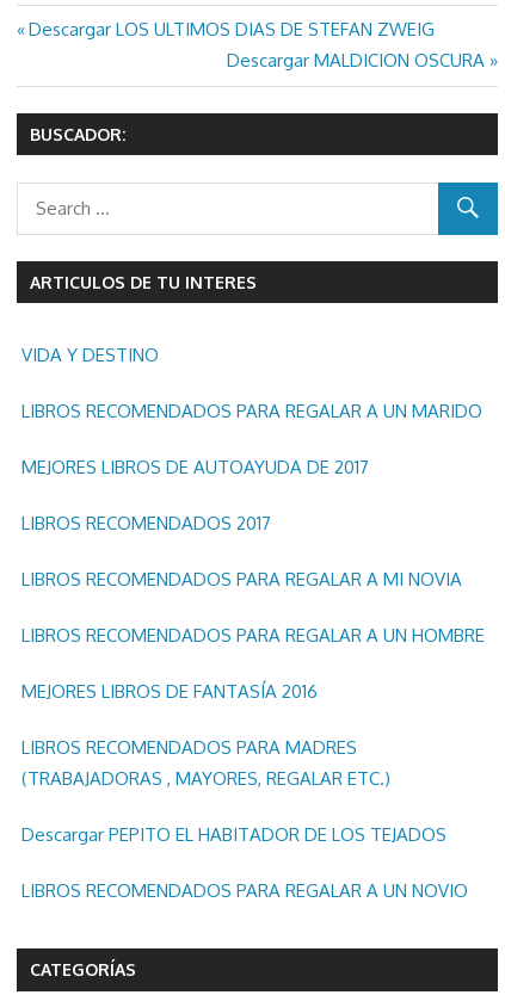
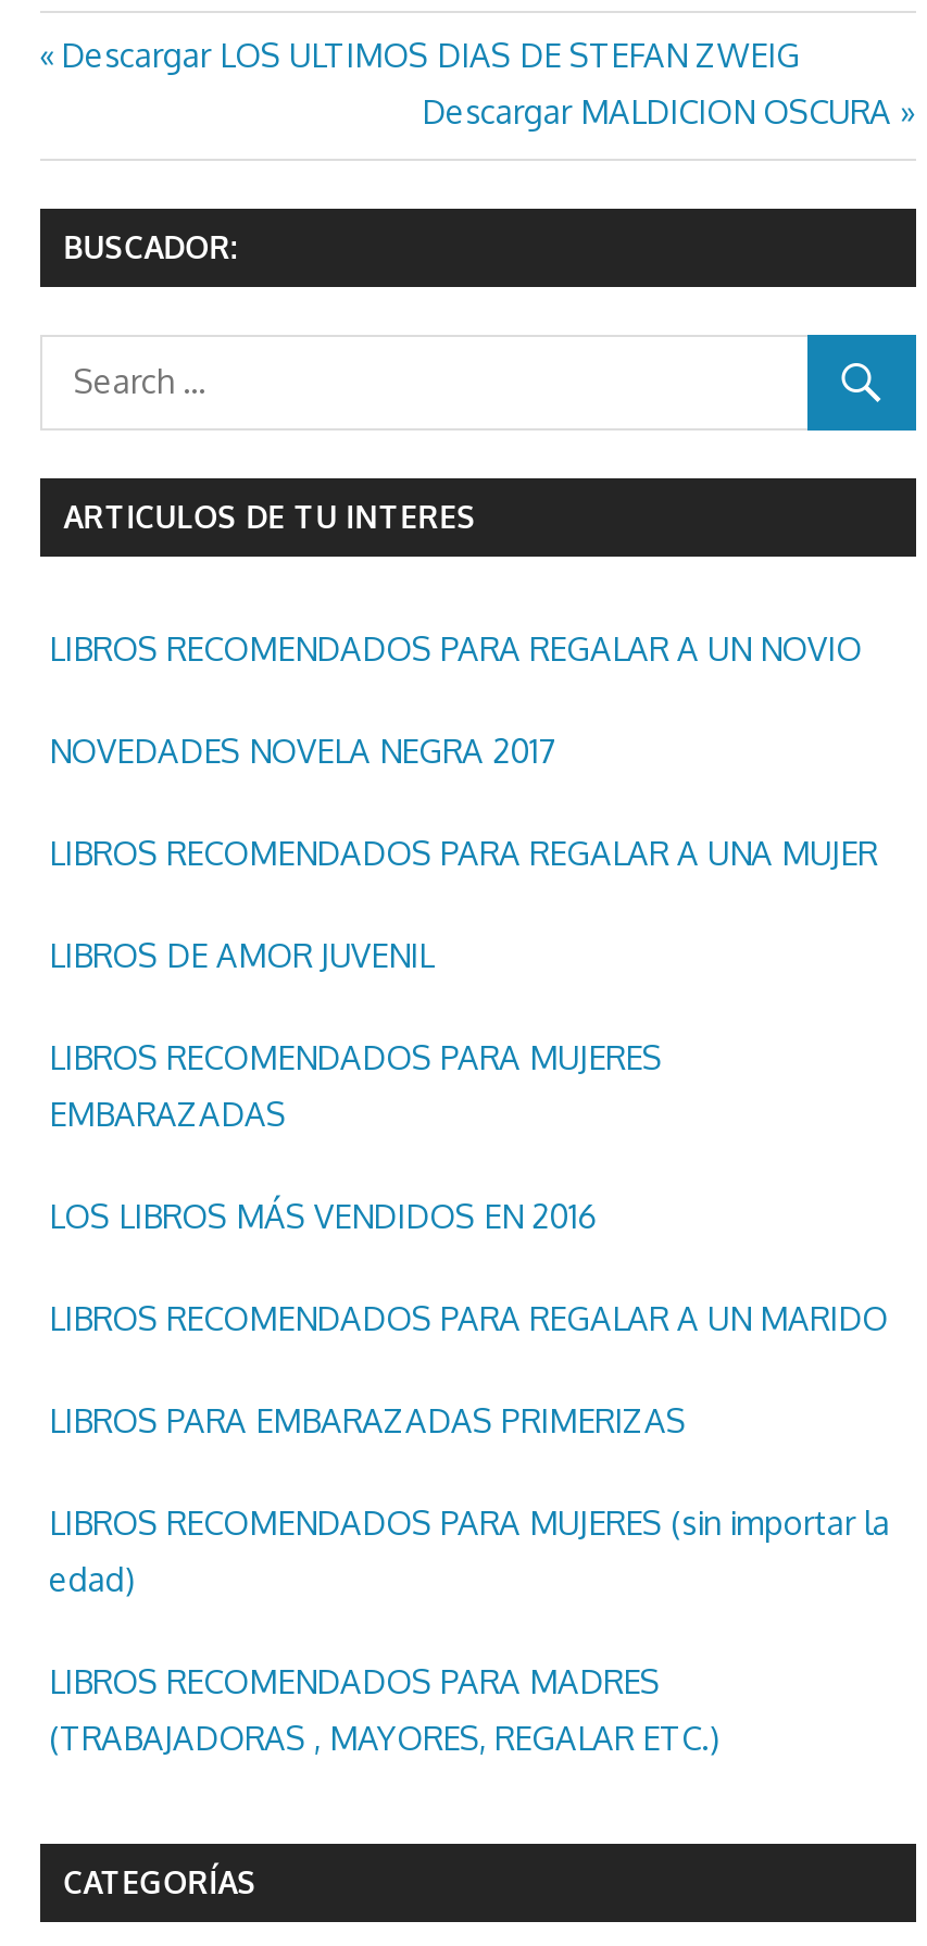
- VIDA Y DESTINO
+ NOVEDADES NOVELA NEGRA 2017
+ LIBROS RECOMENDADOS PARA REGALAR A UNA MUJER
+ LIBROS DE AMOR JUVENIL
+ LIBROS RECOMENDADOS PARA MUJERES
+ EMBARAZADAS
+ LOS LIBROS MÁS VENDIDOS EN 2016

moved down: LIBROS RECOMENDADOS PARA REGALAR A UN MARIDO

- MEJORES LIBROS DE AUTOAYUDA DE 2017
- LIBROS RECOMENDADOS 2017
- LIBROS RECOMENDADOS PARA REGALAR A MI NOVIA
- LIBROS RECOMENDADOS PARA REGALAR A UN HOMBRE
- MEJORES LIBROS DE FANTASÍA 2016
+ LIBROS PARA EMBARAZADAS PRIMERIZAS
+ LIBROS RECOMENDADOS PARA MUJERES (sin importar la
+ edad)

moved down: LIBROS RECOMENDADOS PARA MADRES | (TRABAJADORAS , MAYORES, REGALAR ETC.)

- Descargar PEPITO EL HABITADOR DE LOS TEJADOS

moved up: LIBROS RECOMENDADOS PARA REGALAR A UN NOVIO
